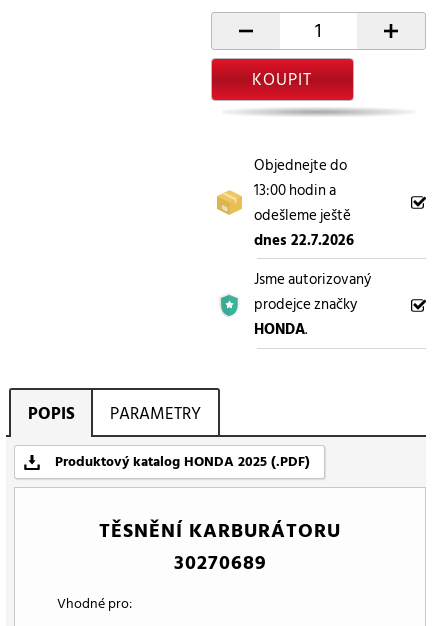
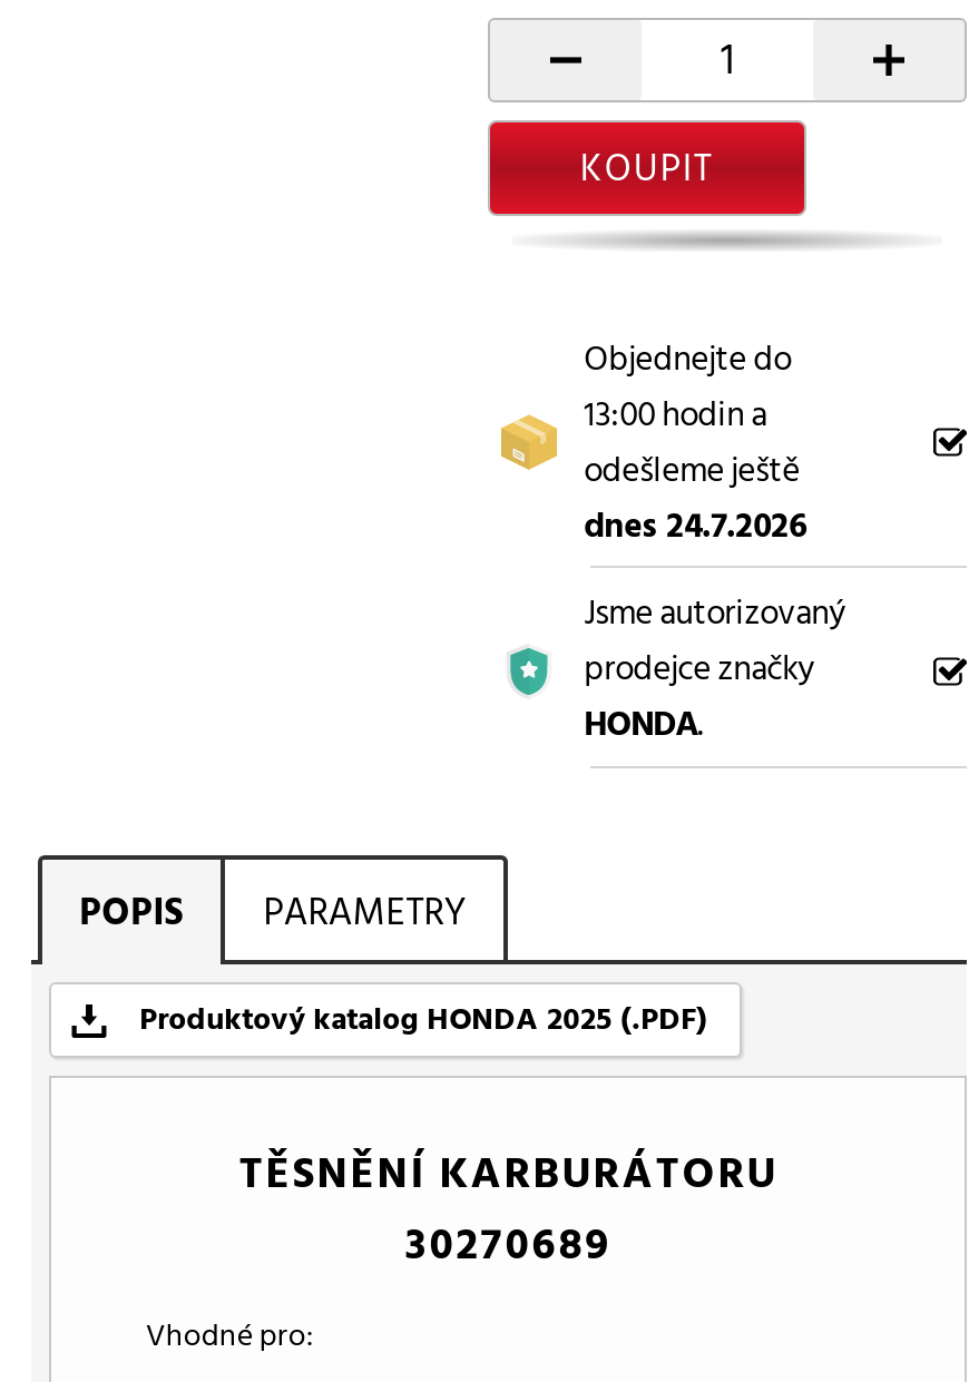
- dnes 22.7.2026
+ dnes 24.7.2026
